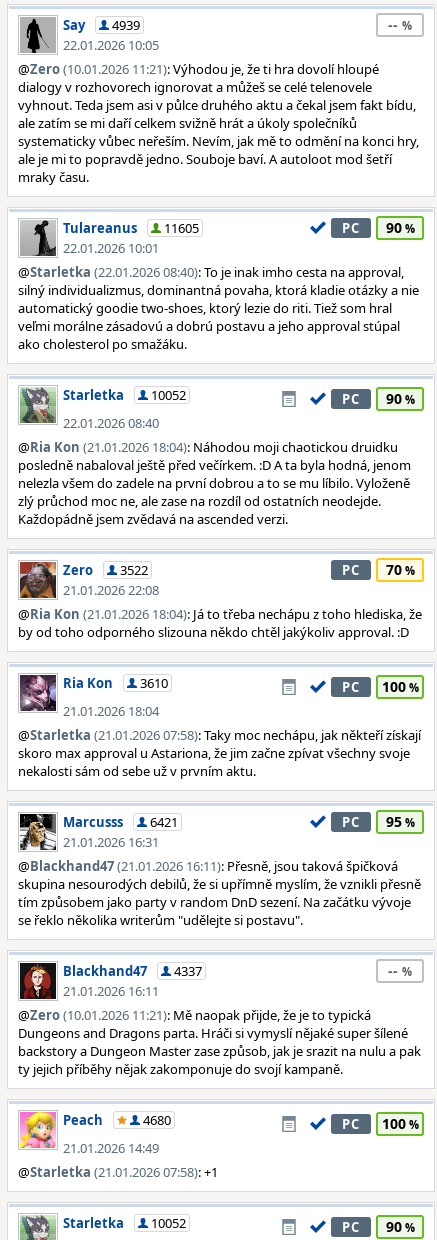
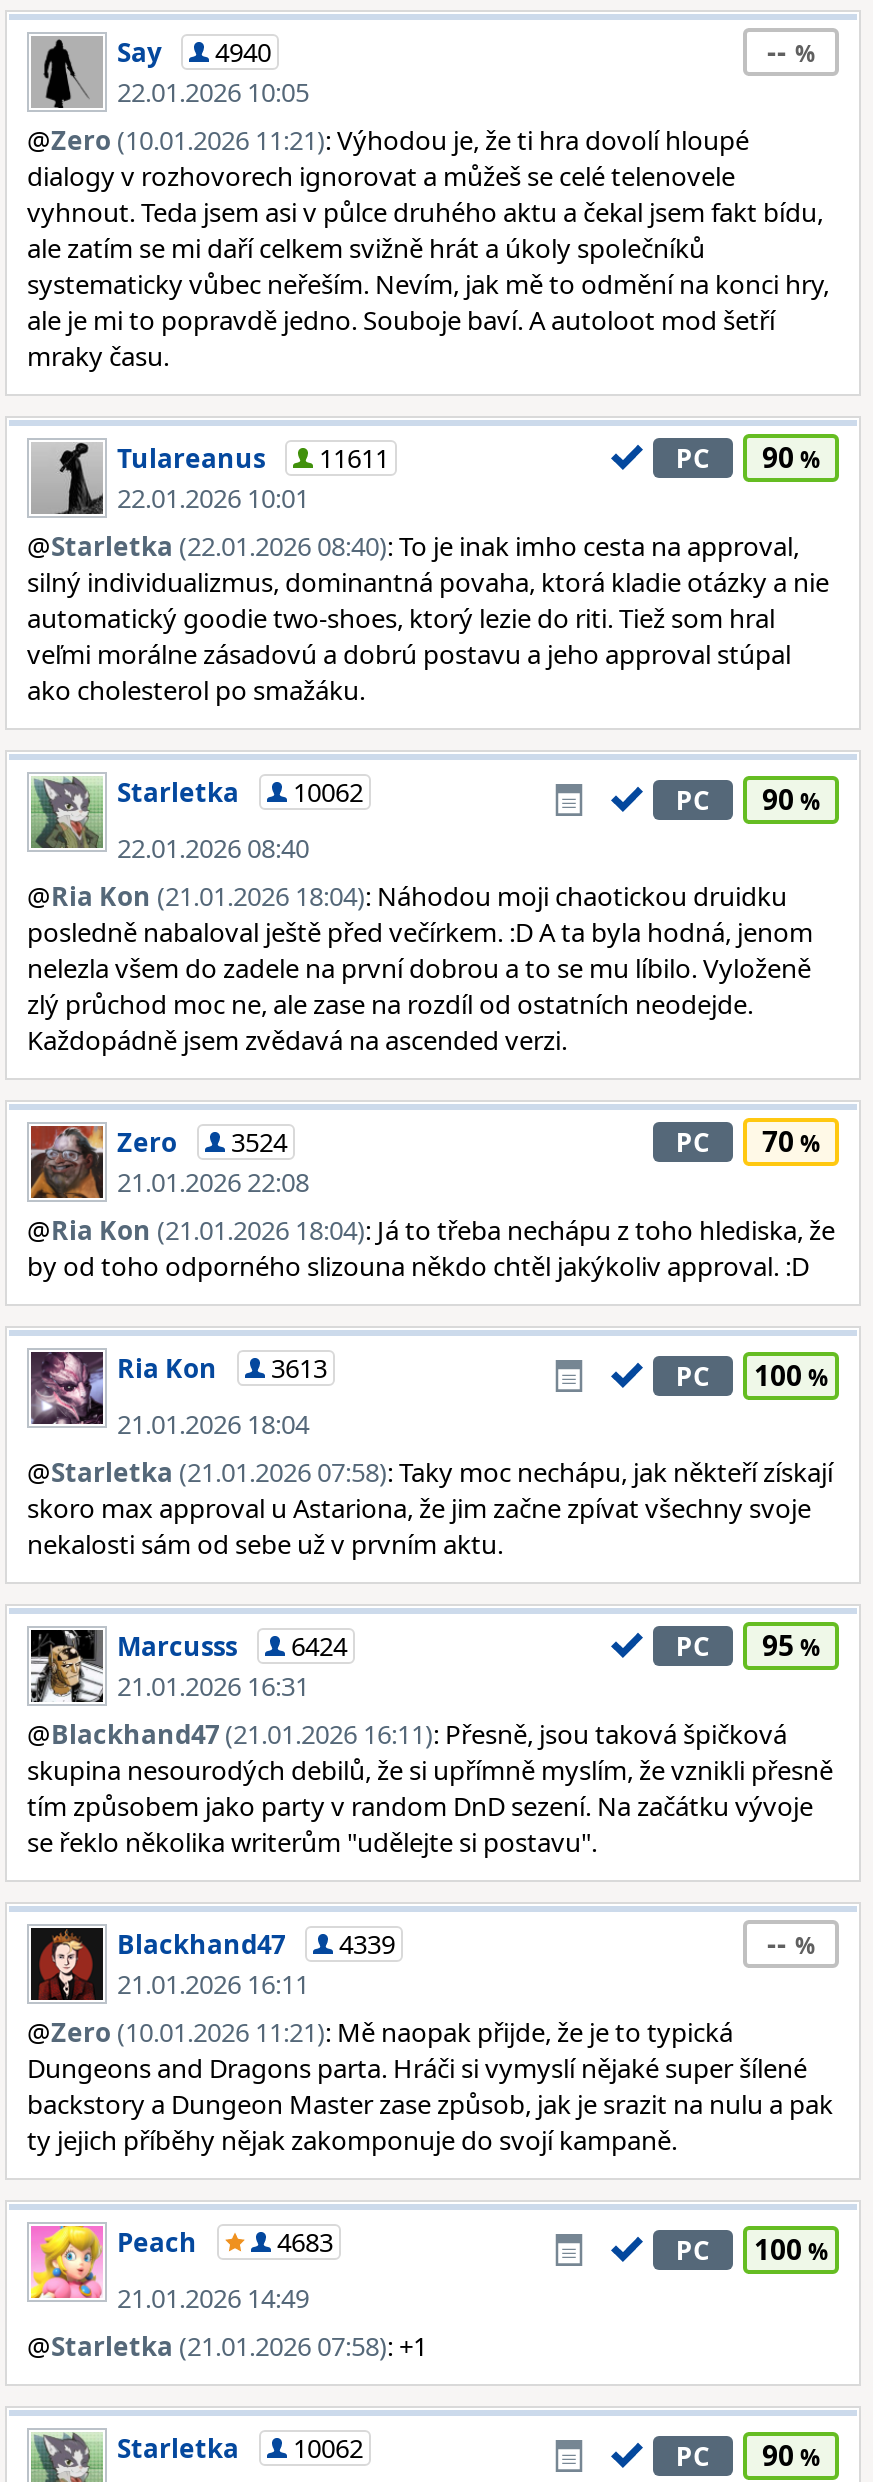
- Say 4939
+ Say 4940

- Tulareanus 11605
+ Tulareanus 11611

- Starletka 10052
+ Starletka 10062

- Zero 3522
+ Zero 3524

- Ria Kon 3610
+ Ria Kon 3613

- Marcusss 6421
+ Marcusss 6424

- Blackhand47 4337
+ Blackhand47 4339

- 4680
+ 4683

- Starletka 10052
+ Starletka 10062
